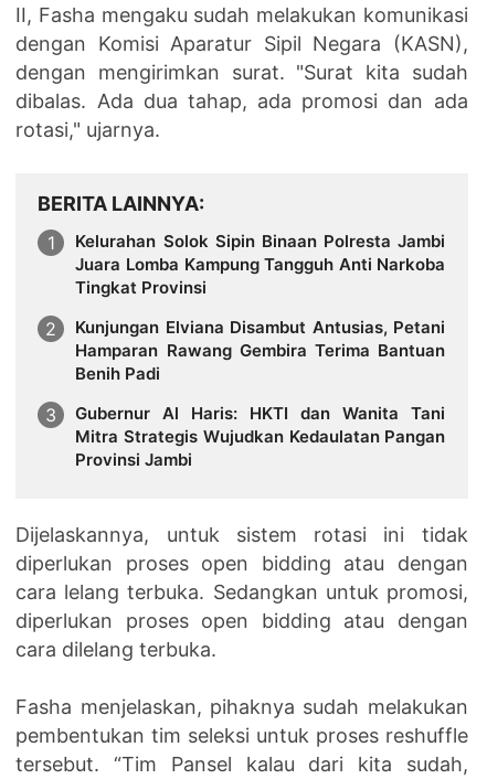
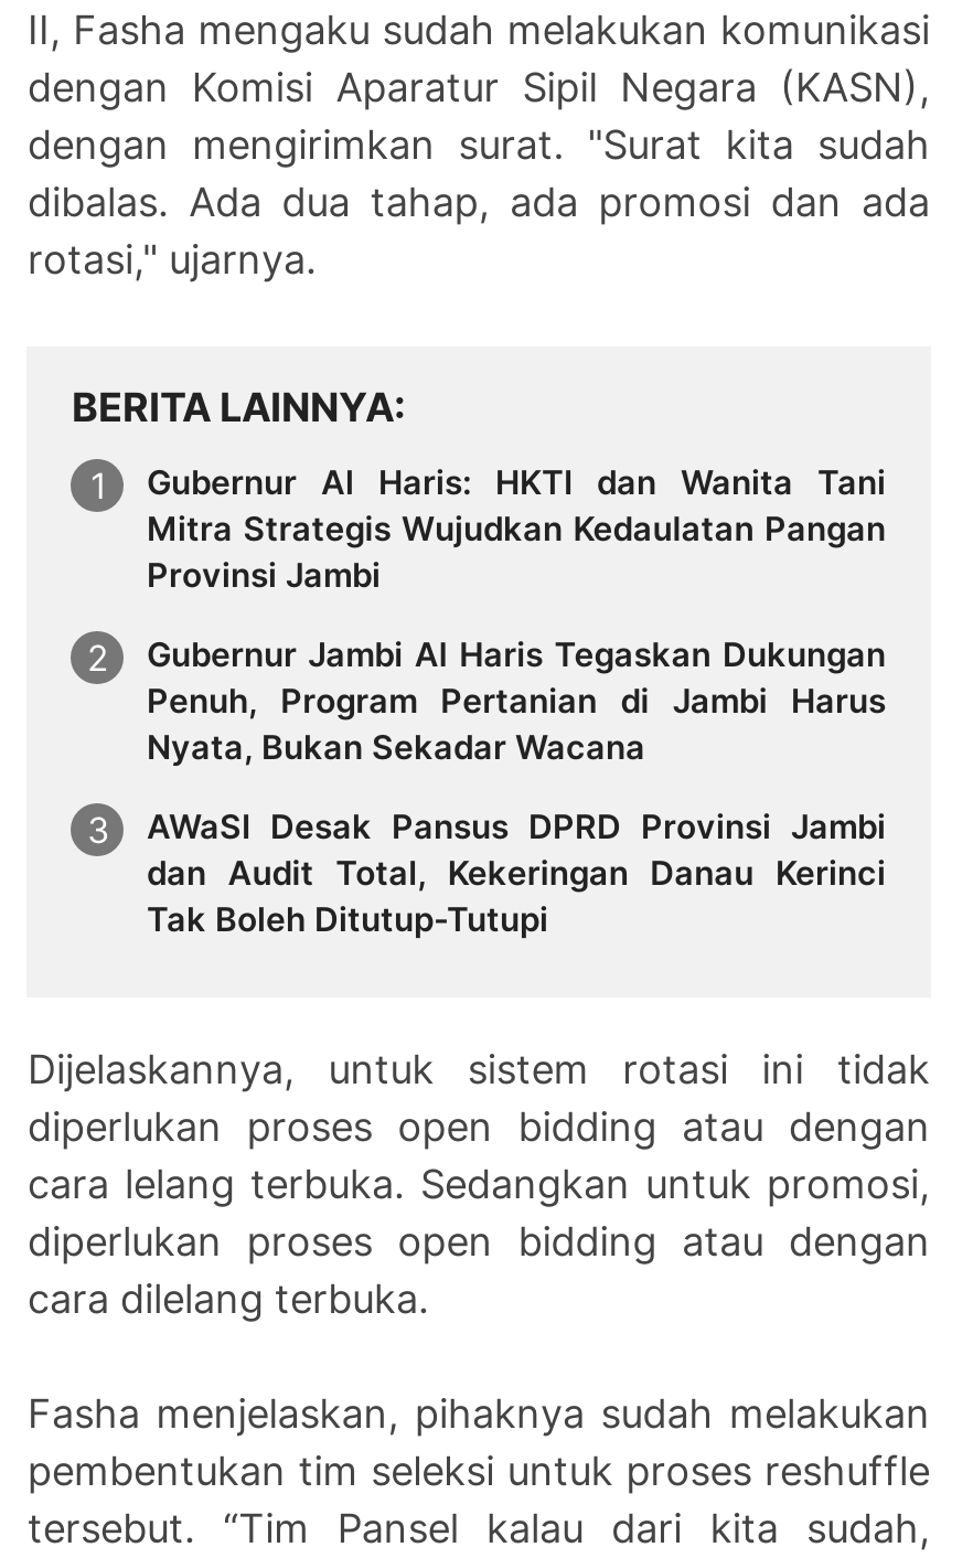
- Kelurahan Solok Sipin Binaan Polresta Jambi
- Juara Lomba Kampung Tangguh Anti Narkoba
- Tingkat Provinsi
- Kunjungan Elviana Disambut Antusias, Petani
- Hamparan Rawang Gembira Terima Bantuan
- Benih Padi

moved up: Gubernur Al Haris: HKTI dan Wanita Tani | Mitra Strategis Wujudkan Kedaulatan Pangan | Provinsi Jambi

+ Gubernur Jambi Al Haris Tegaskan Dukungan
+ Penuh, Program Pertanian di Jambi Harus
+ Nyata, Bukan Sekadar Wacana
+ AWaSI Desak Pansus DPRD Provinsi Jambi
+ dan Audit Total, Kekeringan Danau Kerinci
+ Tak Boleh Ditutup-Tutupi
